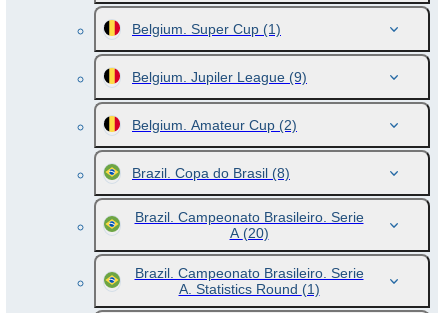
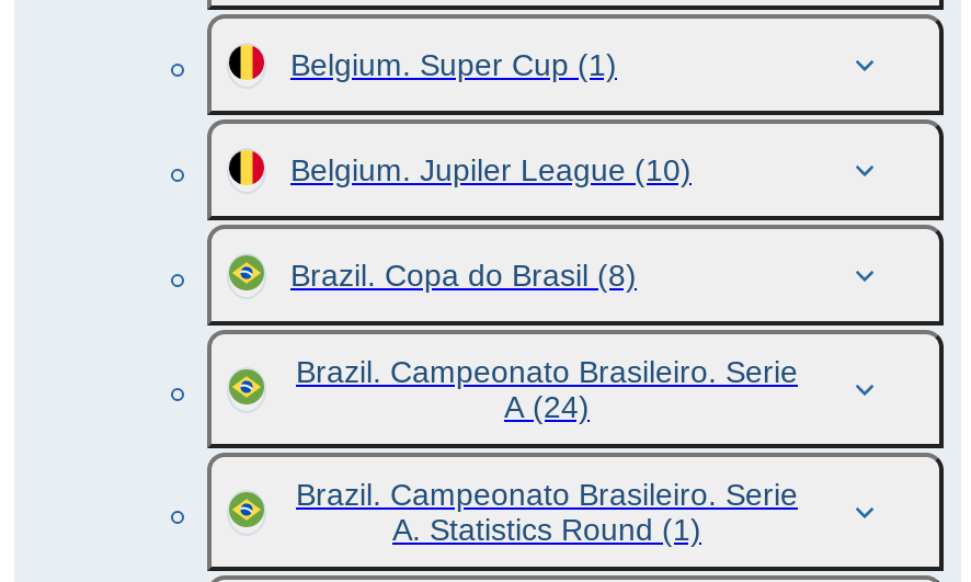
- Belgium. Jupiler League (9)
- Belgium. Amateur Cup (2)
+ Belgium. Jupiler League (10)

- A (20)
+ A (24)
